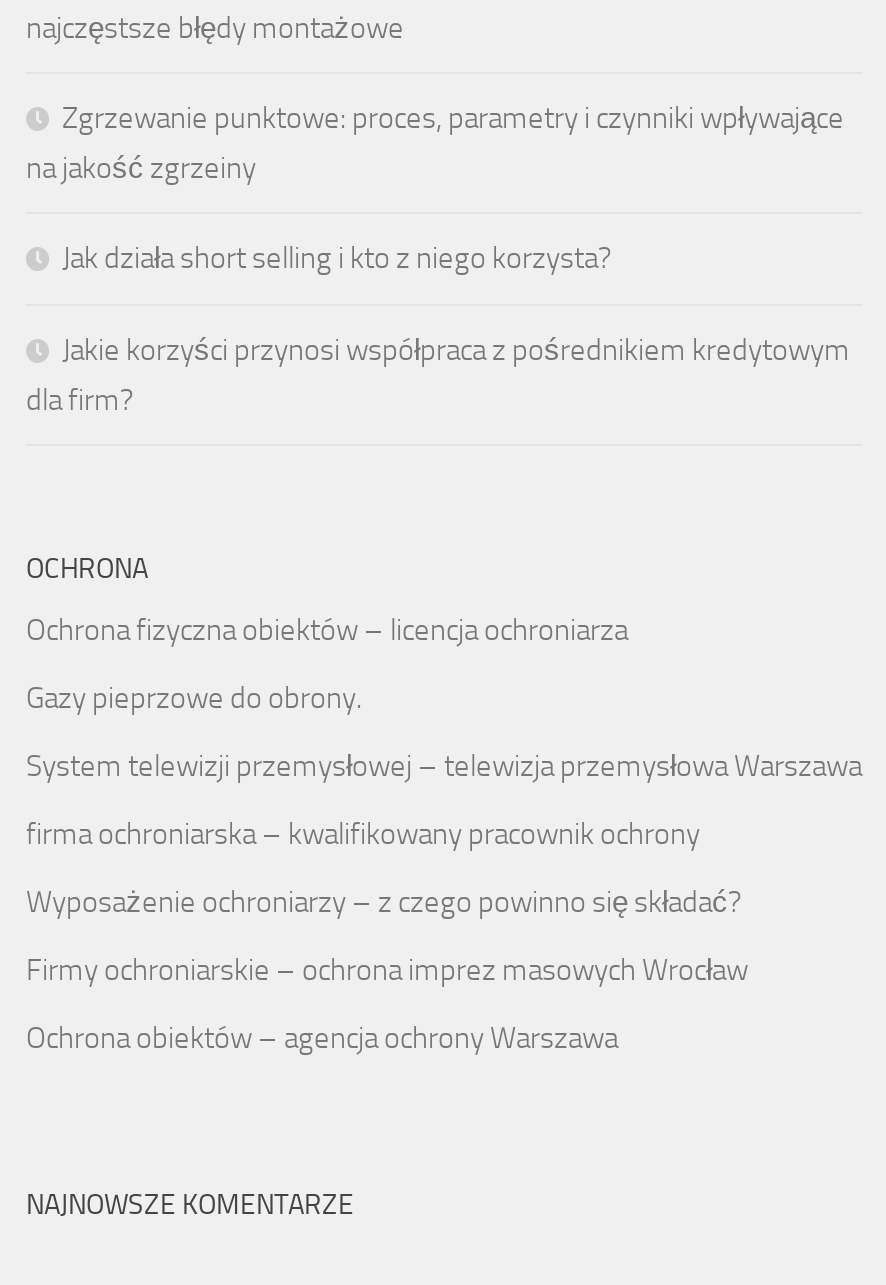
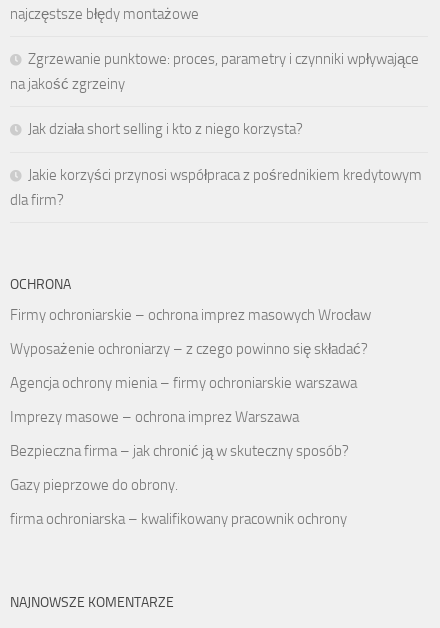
- Ochrona fizyczna obiektów – licencja ochroniarza
- System telewizji przemysłowej – telewizja przemysłowa Warszawa

moved down: Gazy pieprzowe do obrony. | firma ochroniarska – kwalifikowany pracownik ochrony

moved down: Wyposażenie ochroniarzy – z czego powinno się składać?

moved up: Firmy ochroniarskie – ochrona imprez masowych Wrocław

- Ochrona obiektów – agencja ochrony Warszawa
+ Agencja ochrony mienia – firmy ochroniarskie warszawa
+ Imprezy masowe – ochrona imprez Warszawa
+ Bezpieczna firma – jak chronić ją w skuteczny sposób?
